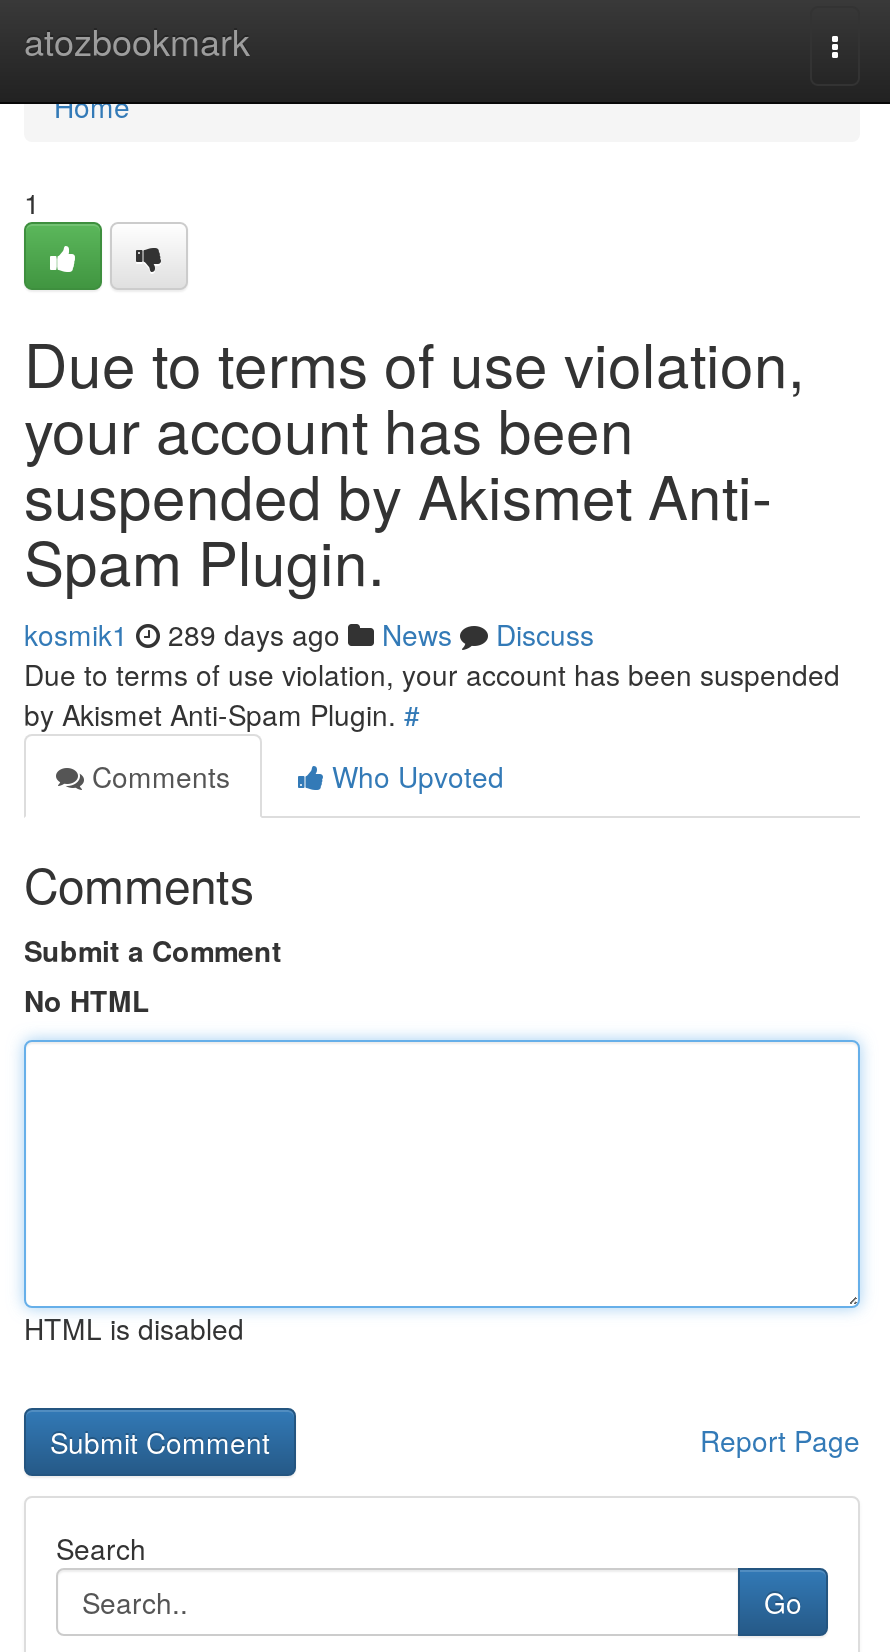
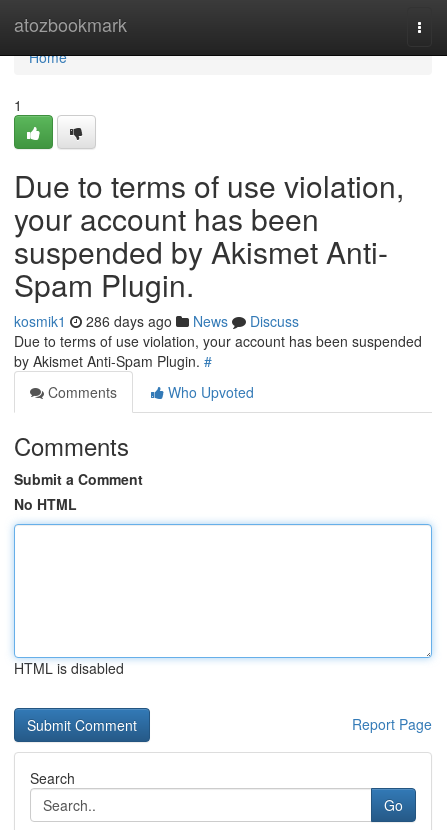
- kosmik1 289 days ago News Discuss
+ kosmik1 286 days ago News Discuss
